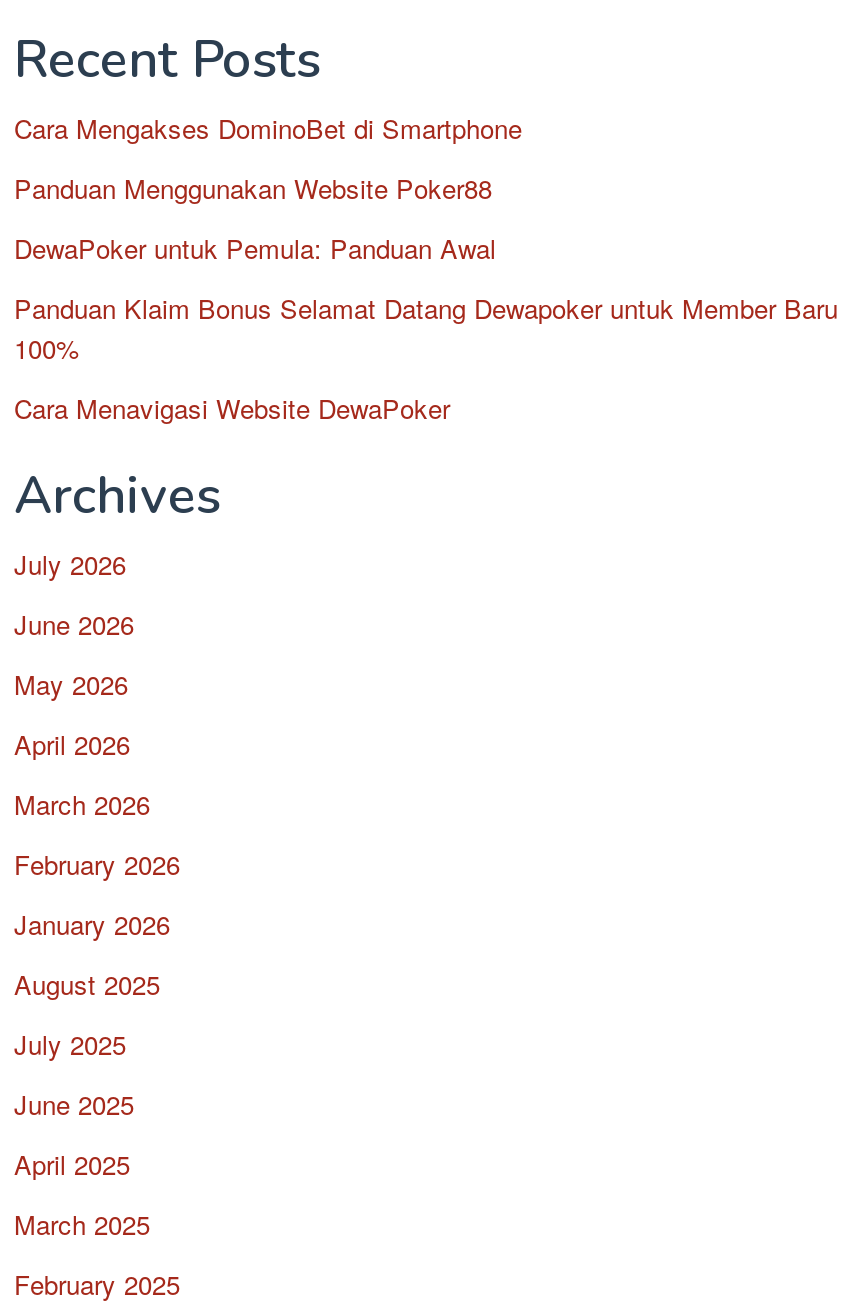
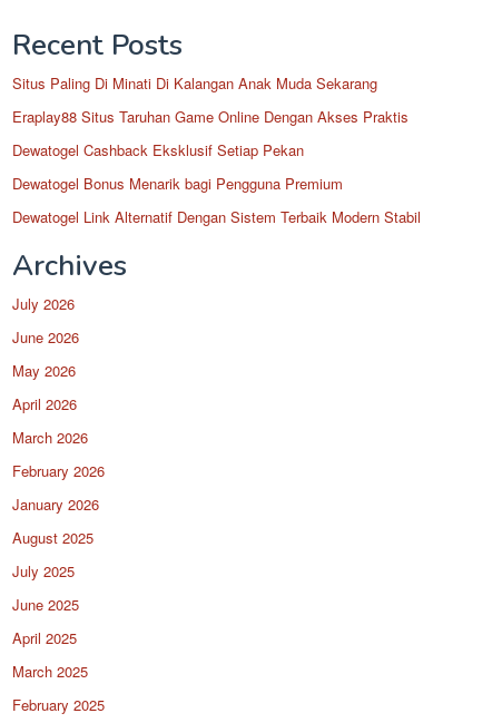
- Cara Mengakses DominoBet di Smartphone
+ Situs Paling Di Minati Di Kalangan Anak Muda Sekarang

- Panduan Menggunakan Website Poker88
+ Eraplay88 Situs Taruhan Game Online Dengan Akses Praktis

- DewaPoker untuk Pemula: Panduan Awal
+ Dewatogel Cashback Eksklusif Setiap Pekan

- Panduan Klaim Bonus Selamat Datang Dewapoker untuk Member Baru
- 100%
+ Dewatogel Bonus Menarik bagi Pengguna Premium

- Cara Menavigasi Website DewaPoker
+ Dewatogel Link Alternatif Dengan Sistem Terbaik Modern Stabil
